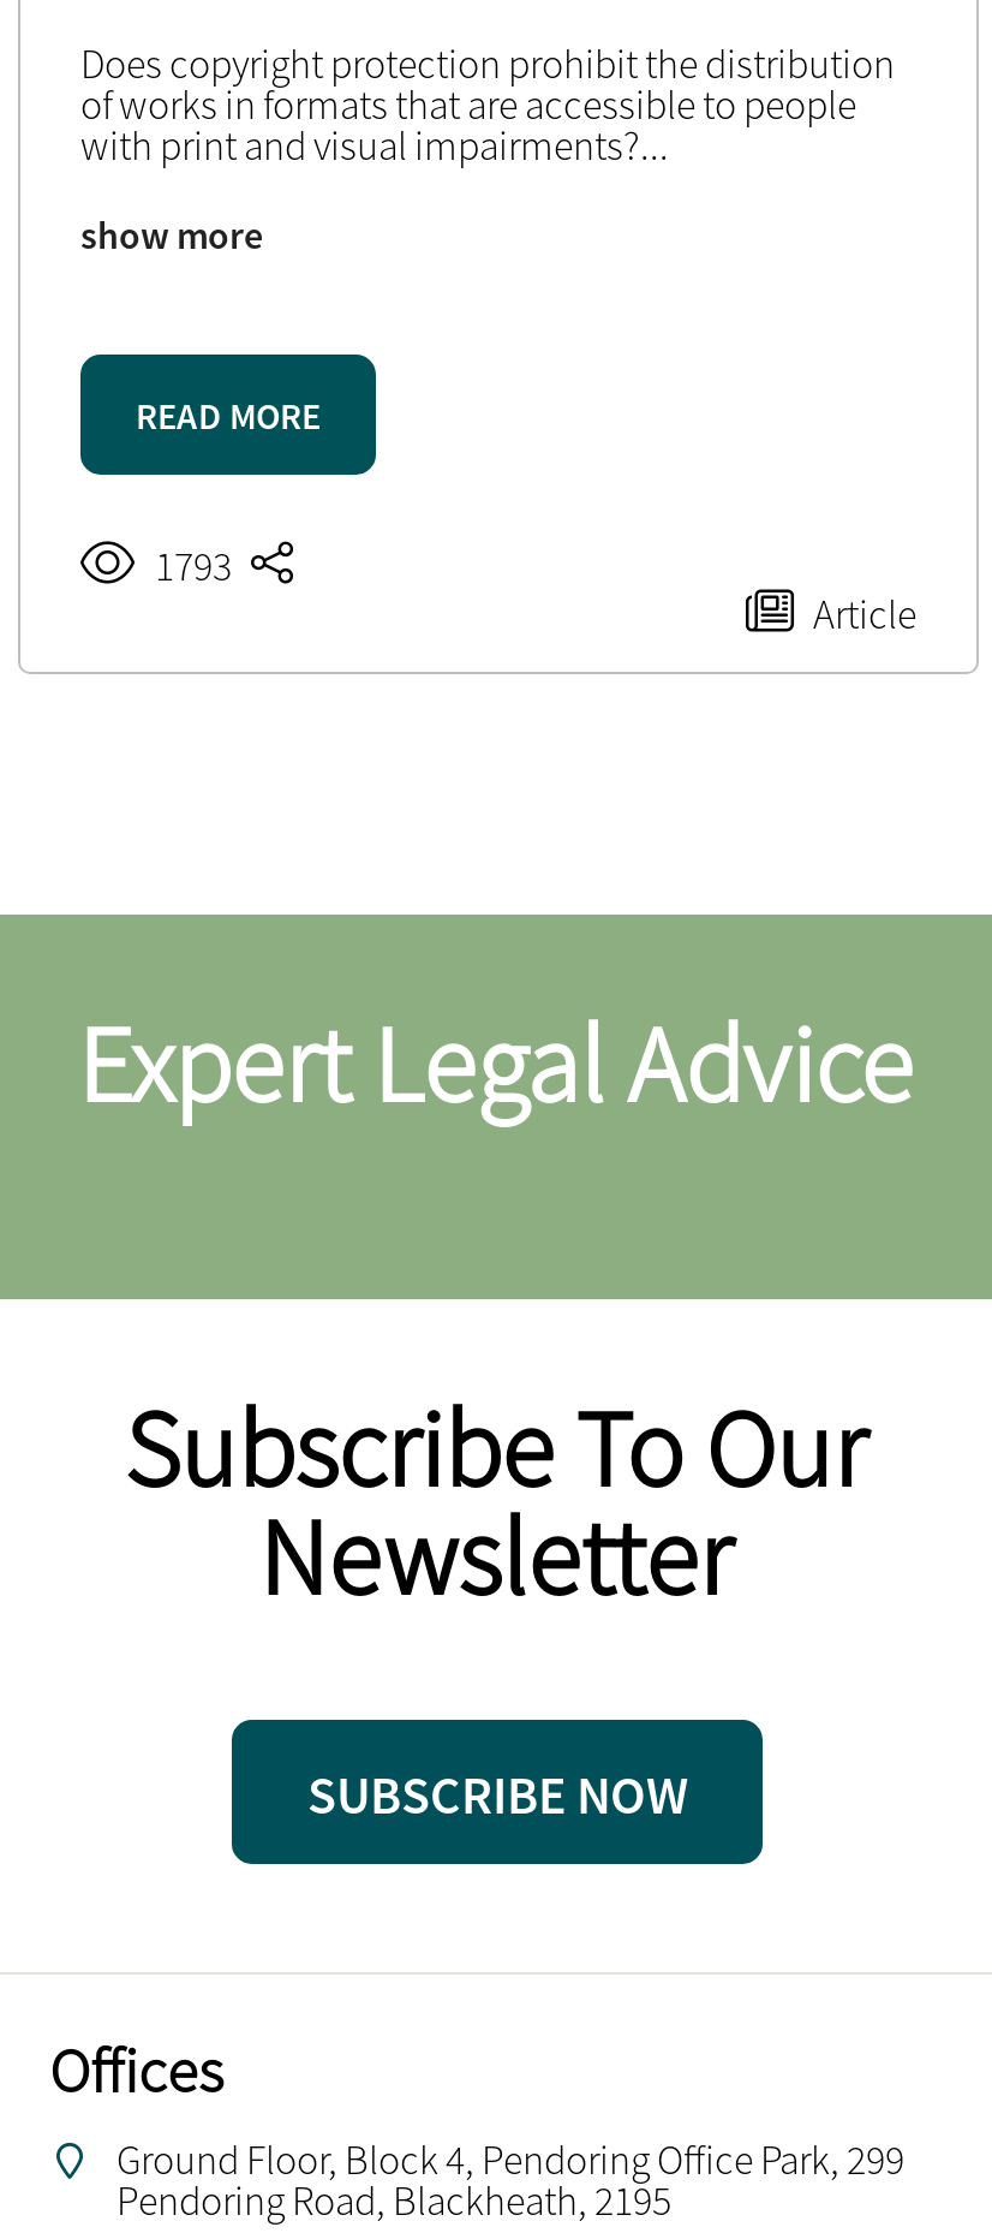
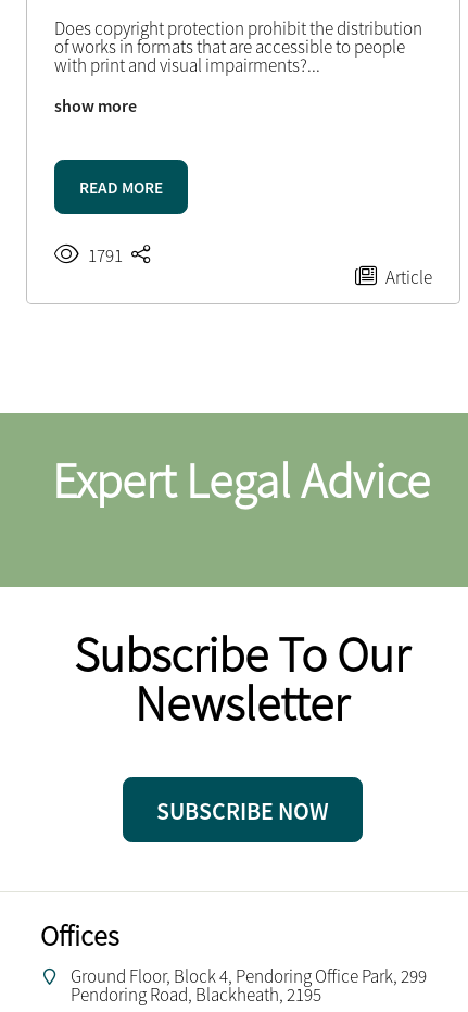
- 1793
+ 1791
